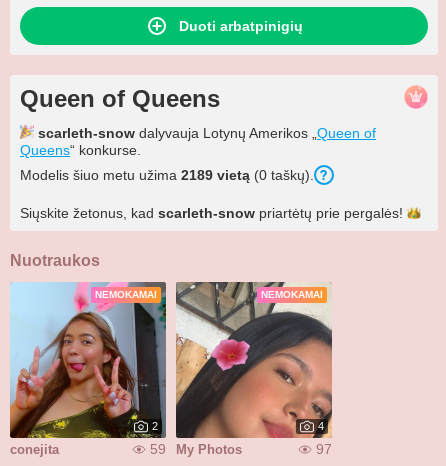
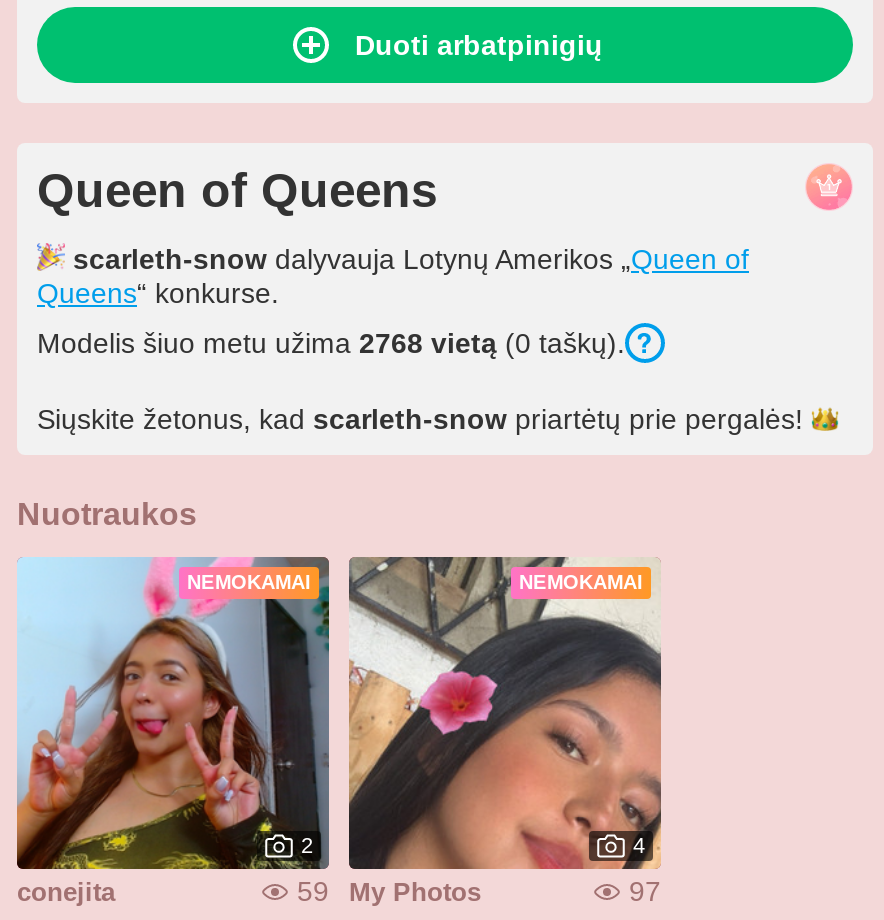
- Modelis šiuo metu užima 2189 vietą (0 taškų).
+ Modelis šiuo metu užima 2768 vietą (0 taškų).
